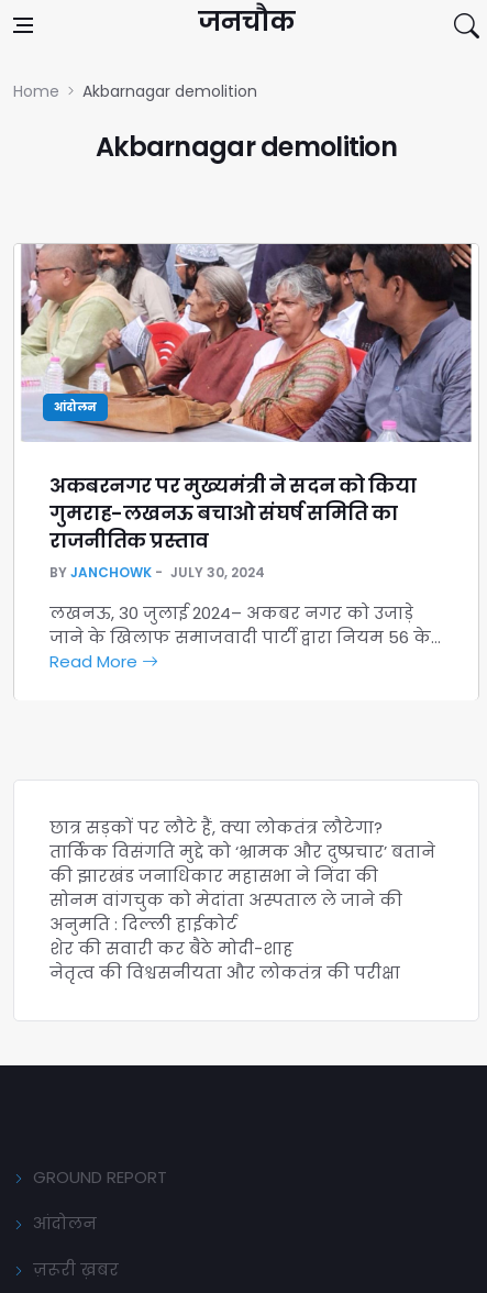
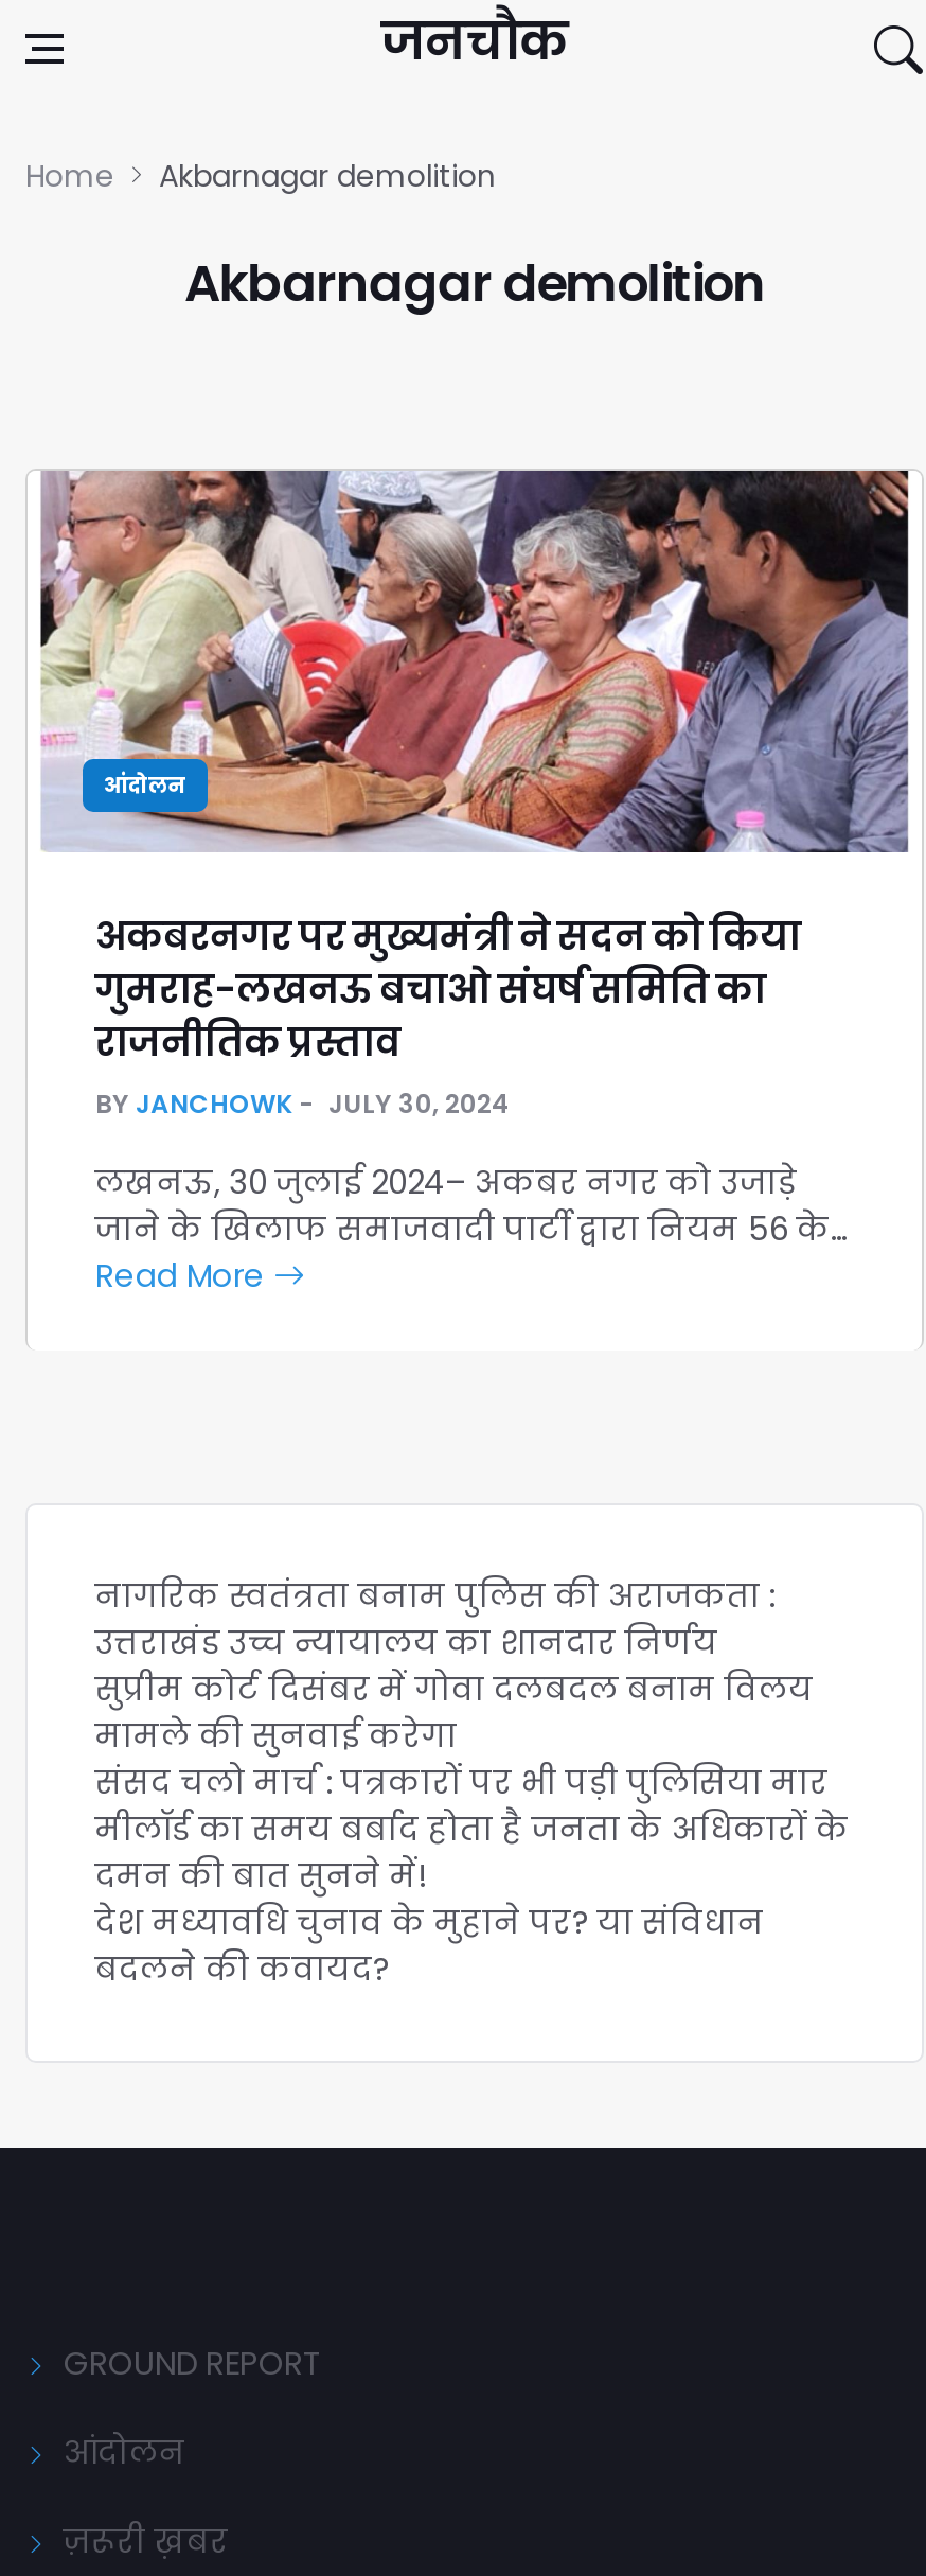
- छात्र सड़कों पर लौटे हैं, क्या लोकतंत्र लौटेगा?
- तार्किक विसंगति मुद्दे को ‘भ्रामक और दुष्प्रचार’ बताने
- की झारखंड जनाधिकार महासभा ने निंदा की
- सोनम वांगचुक को मेदांता अस्पताल ले जाने की
- अनुमति : दिल्ली हाईकोर्ट
- शेर की सवारी कर बैठे मोदी-शाह
- नेतृत्व की विश्वसनीयता और लोकतंत्र की परीक्षा
+ नागरिक स्वतंत्रता बनाम पुलिस की अराजकता :
+ उत्तराखंड उच्च न्यायालय का शानदार निर्णय
+ सुप्रीम कोर्ट दिसंबर में गोवा दलबदल बनाम विलय
+ मामले की सुनवाई करेगा
+ संसद चलो मार्च : पत्रकारों पर भी पड़ी पुलिसिया मार
+ मीलॉर्ड का समय बर्बाद होता है जनता के अधिकारों के
+ दमन की बात सुनने में!
+ देश मध्यावधि चुनाव के मुहाने पर? या संविधान
+ बदलने की कवायद?
